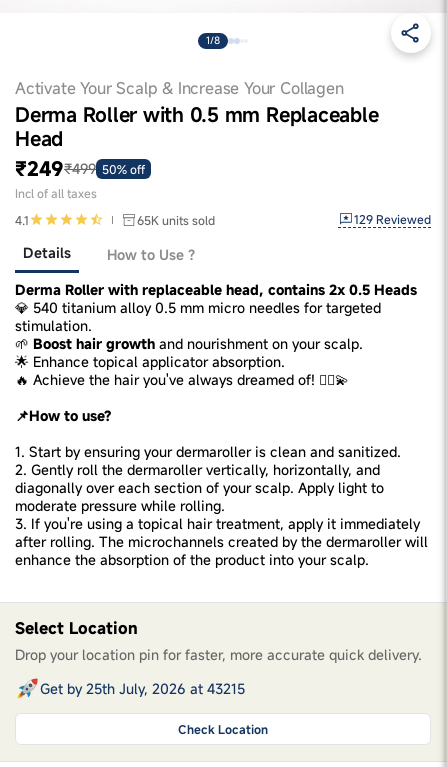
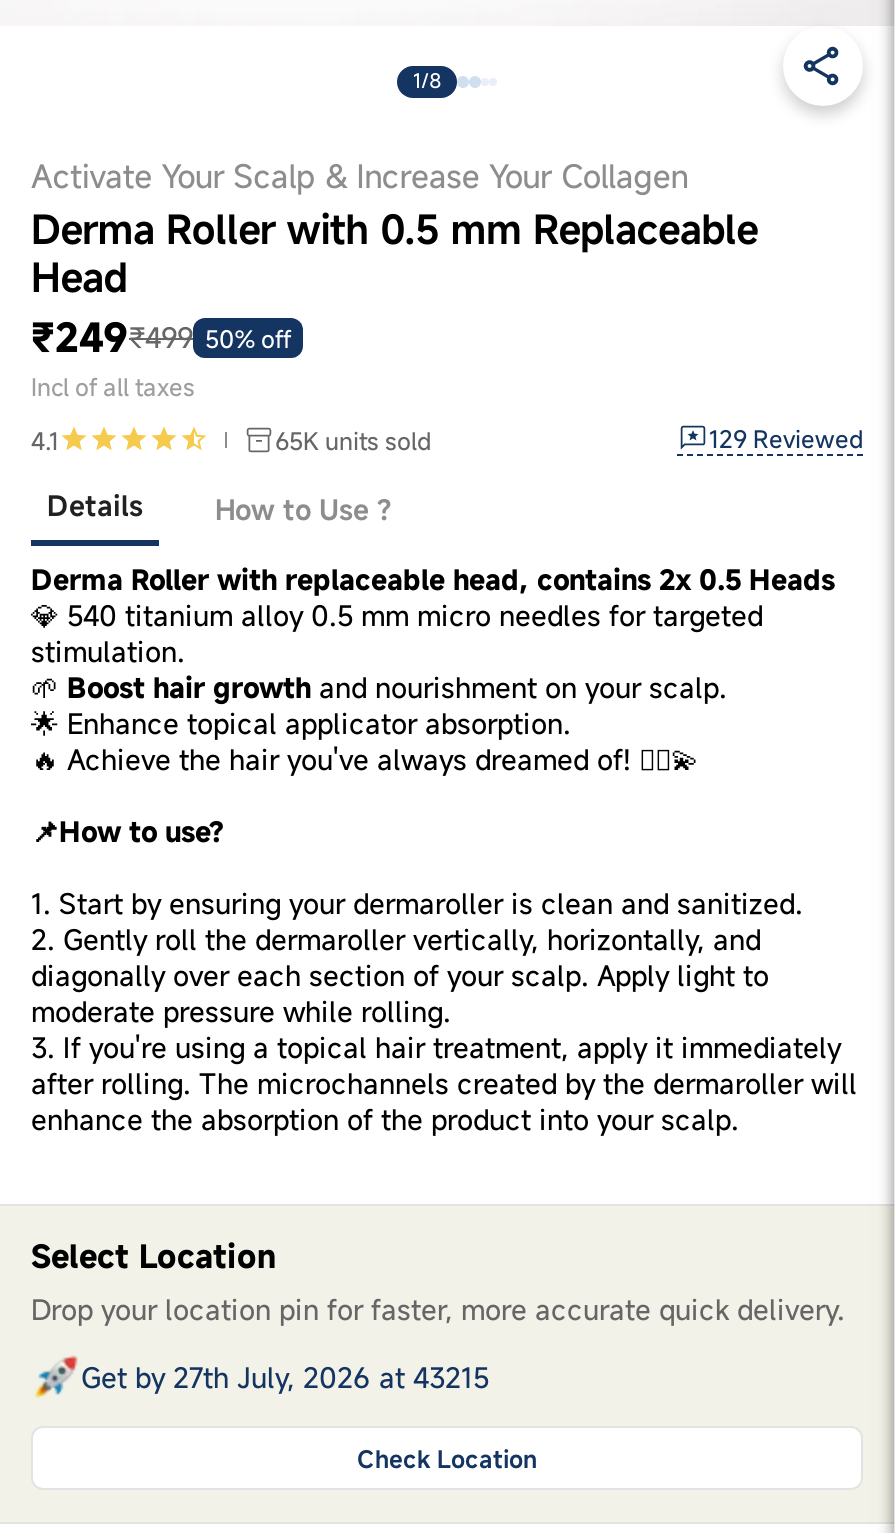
- Get by 25th July, 2026 at 43215
+ Get by 27th July, 2026 at 43215
